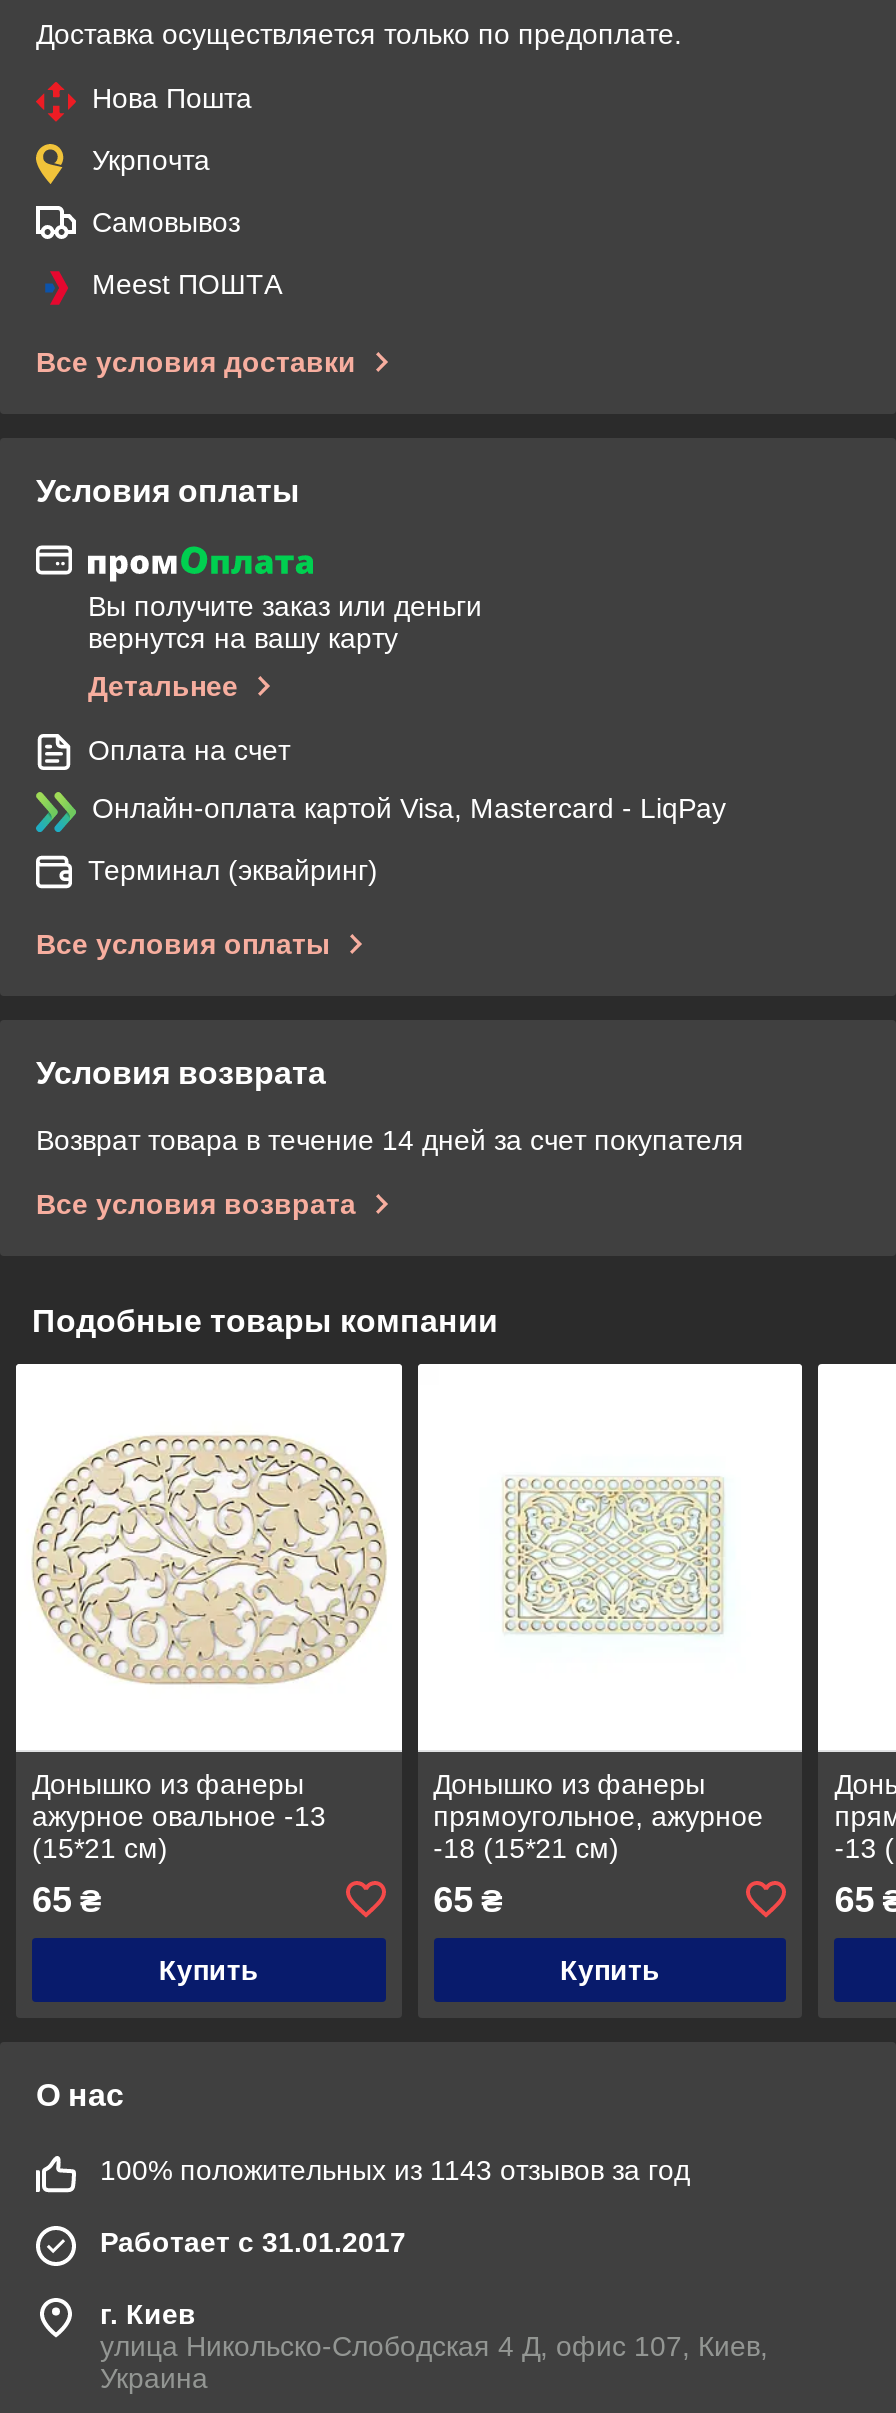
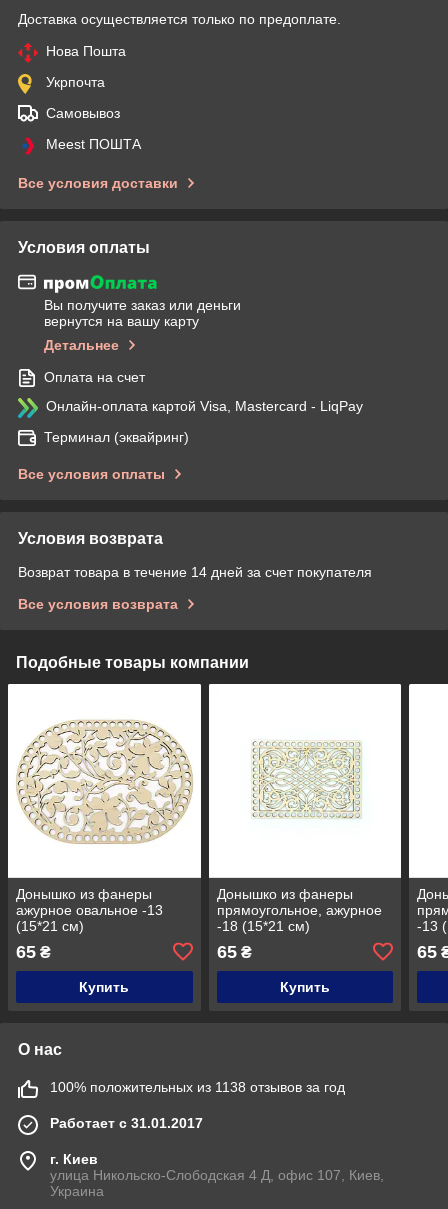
- 100% положительных из 1143 отзывов за год
+ 100% положительных из 1138 отзывов за год
